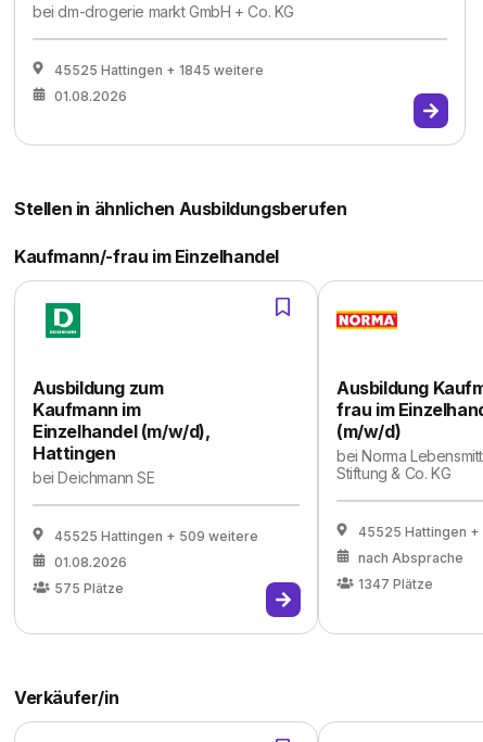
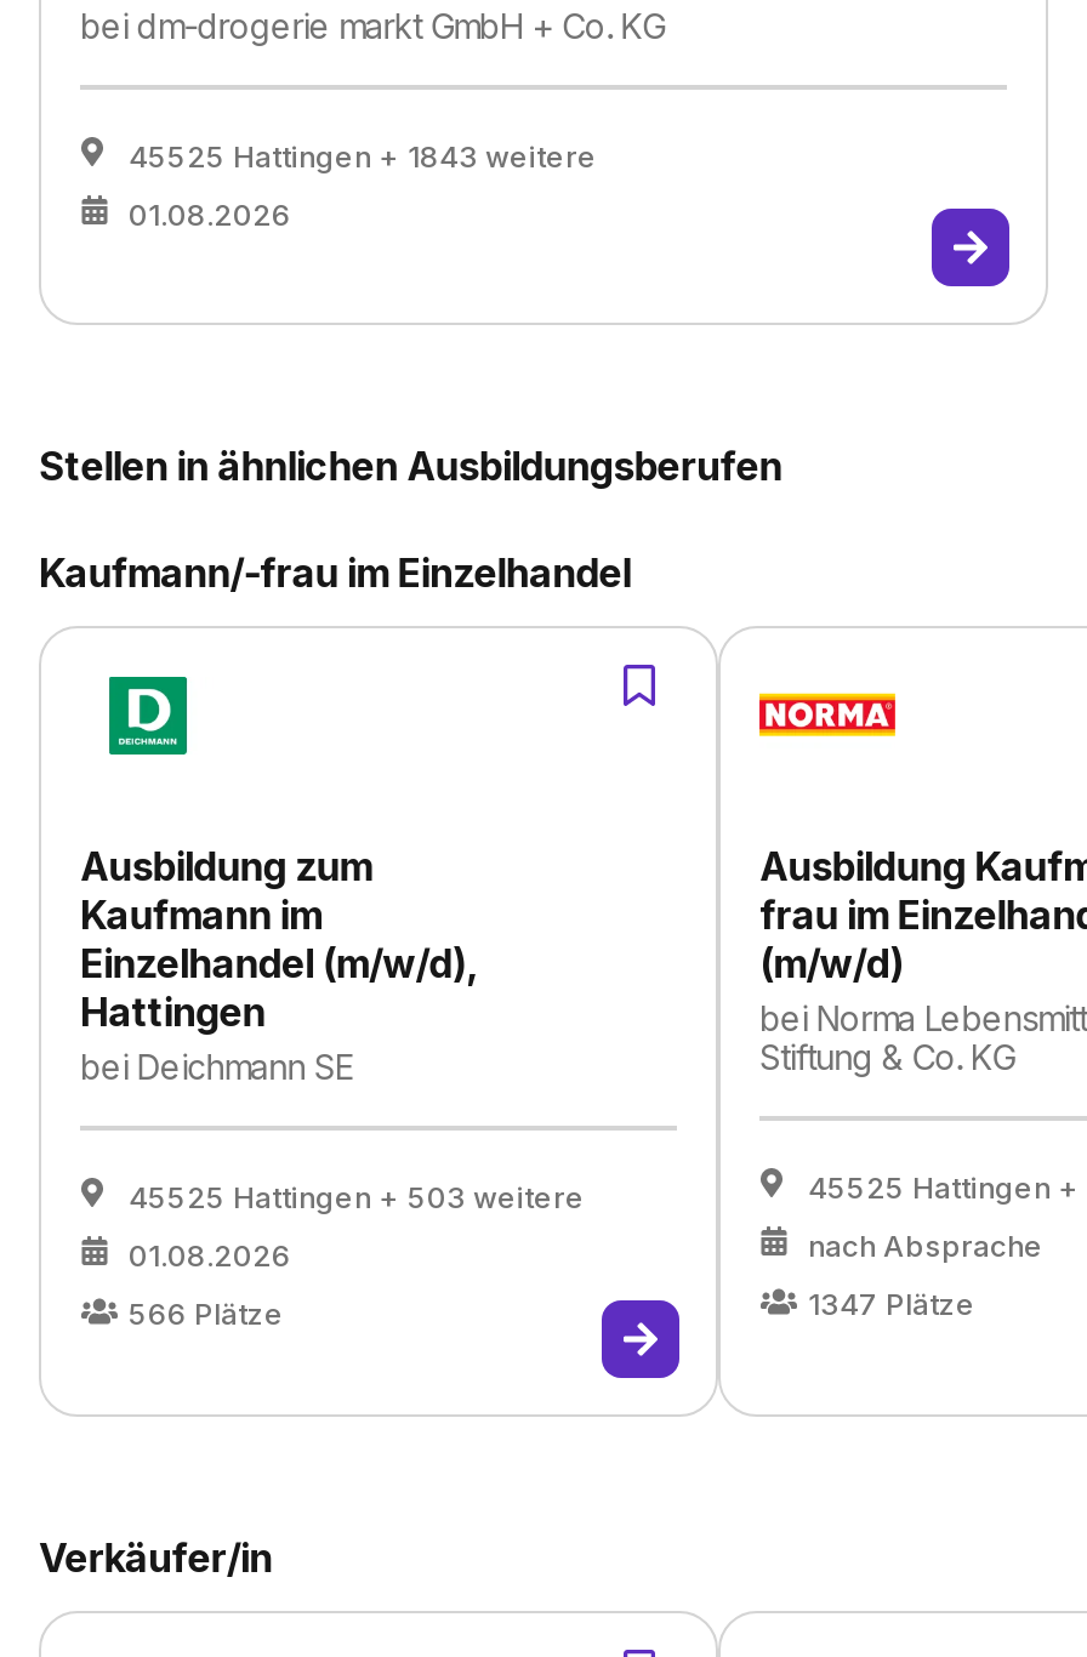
- 45525 Hattingen + 1845 weitere
+ 45525 Hattingen + 1843 weitere

- 45525 Hattingen + 509 weitere
+ 45525 Hattingen + 503 weitere

- 575 Plätze
+ 566 Plätze
